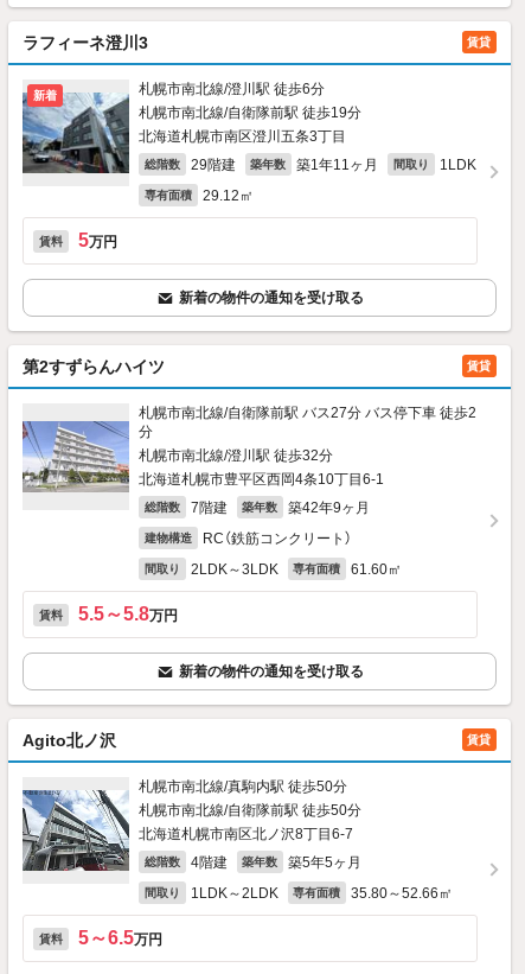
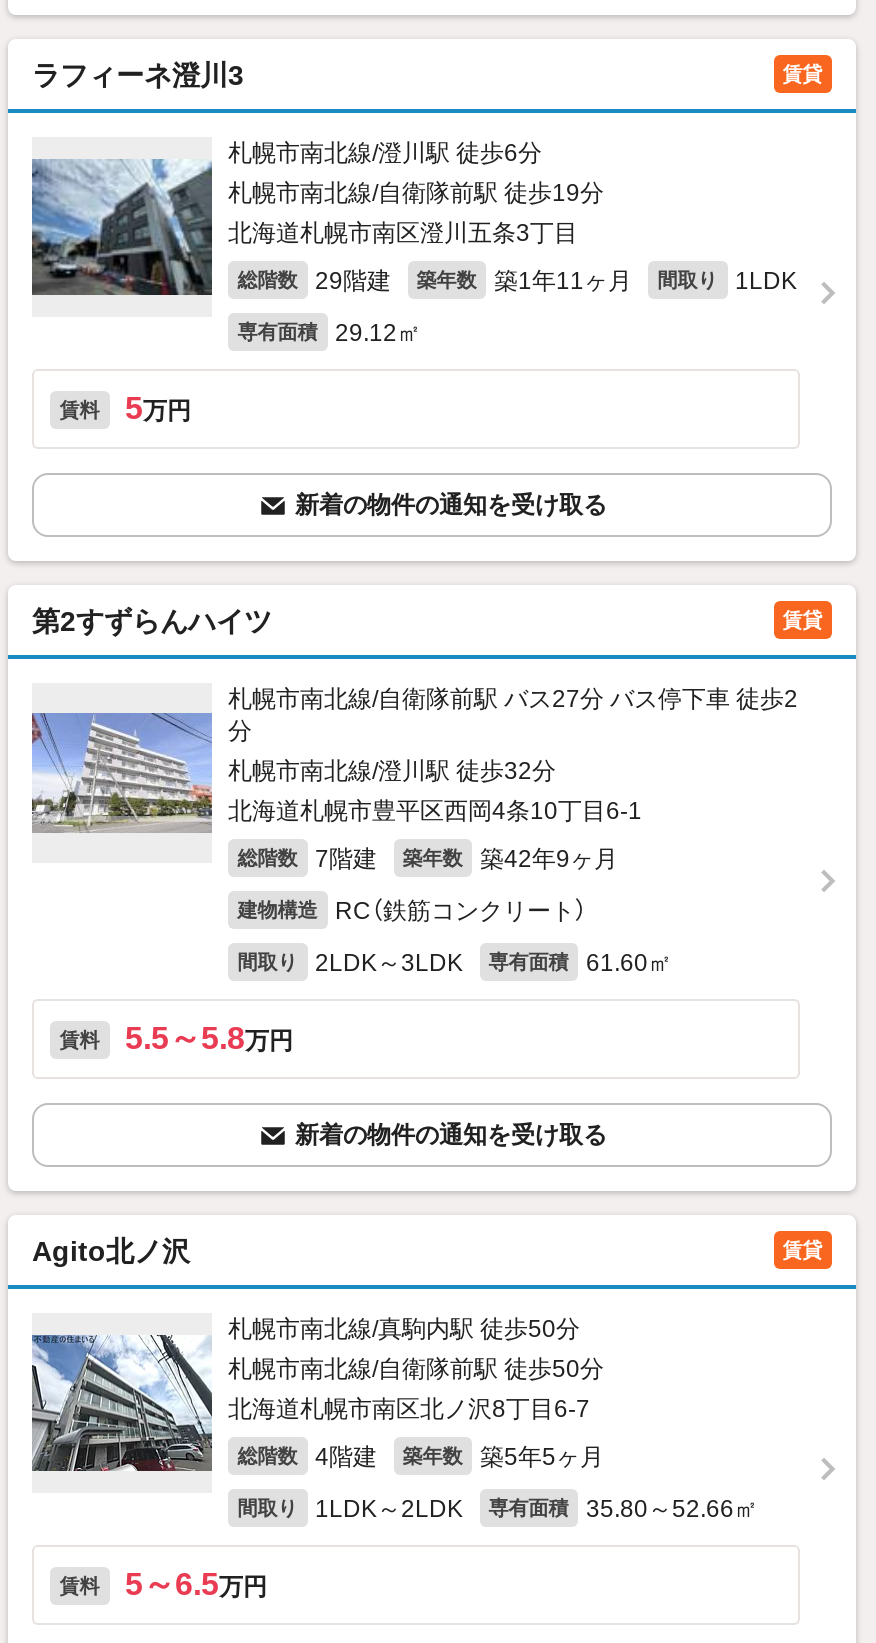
- 新着
